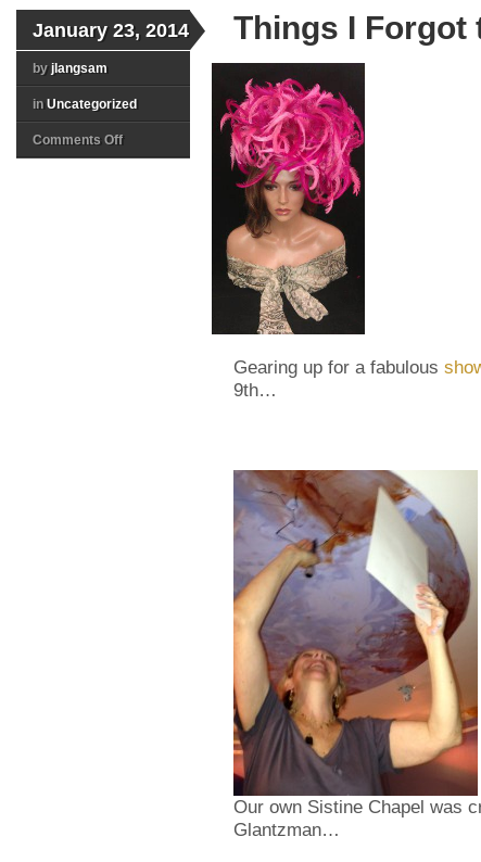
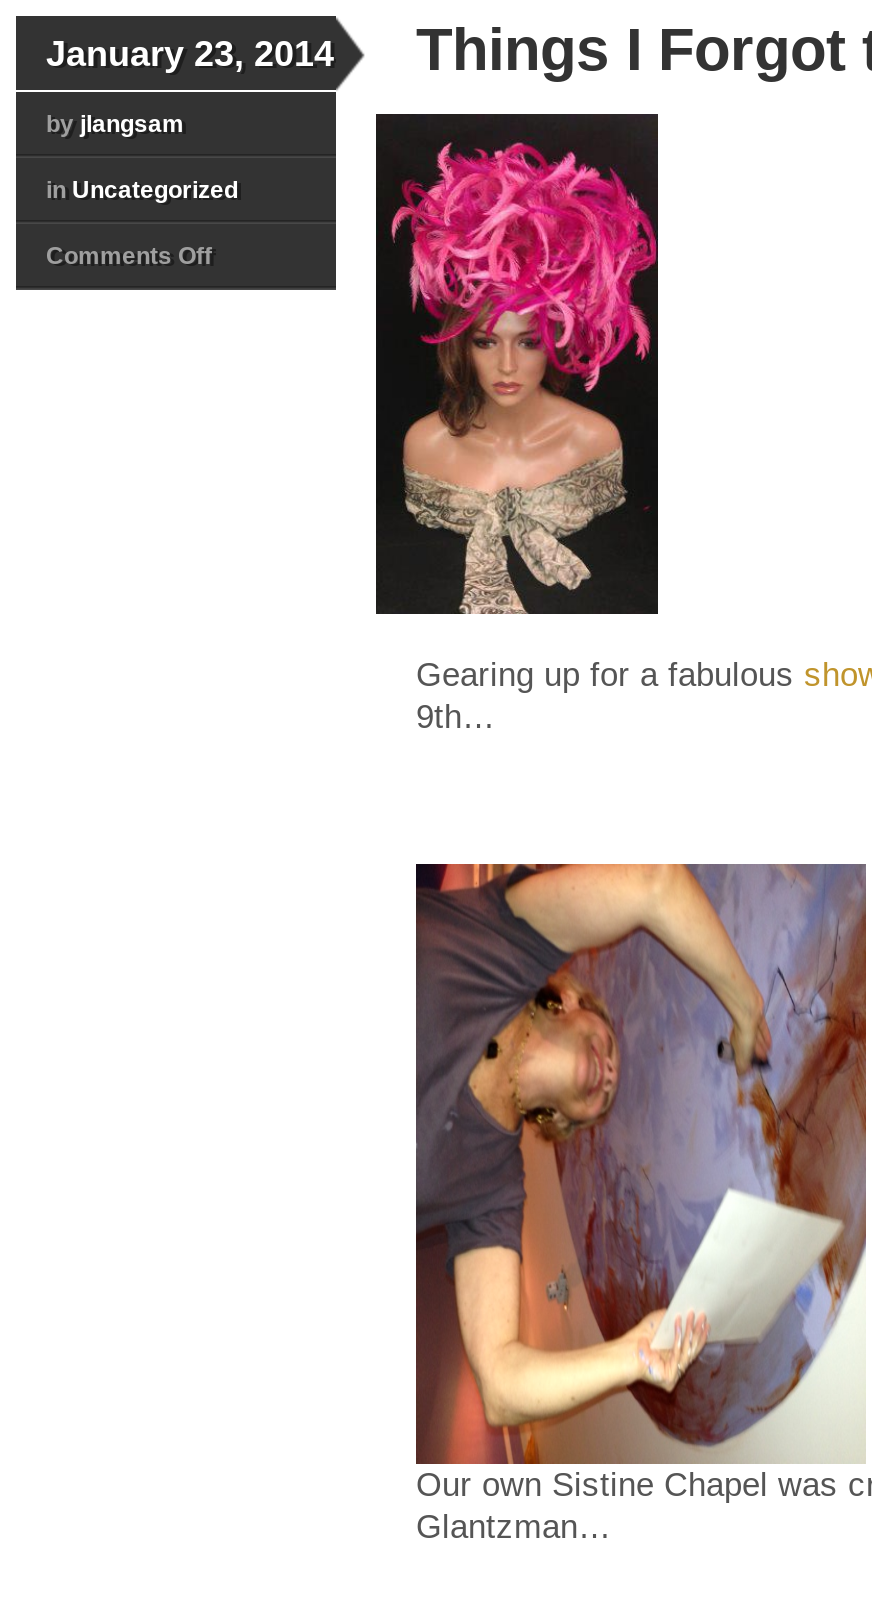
- [image]
+ [image]
